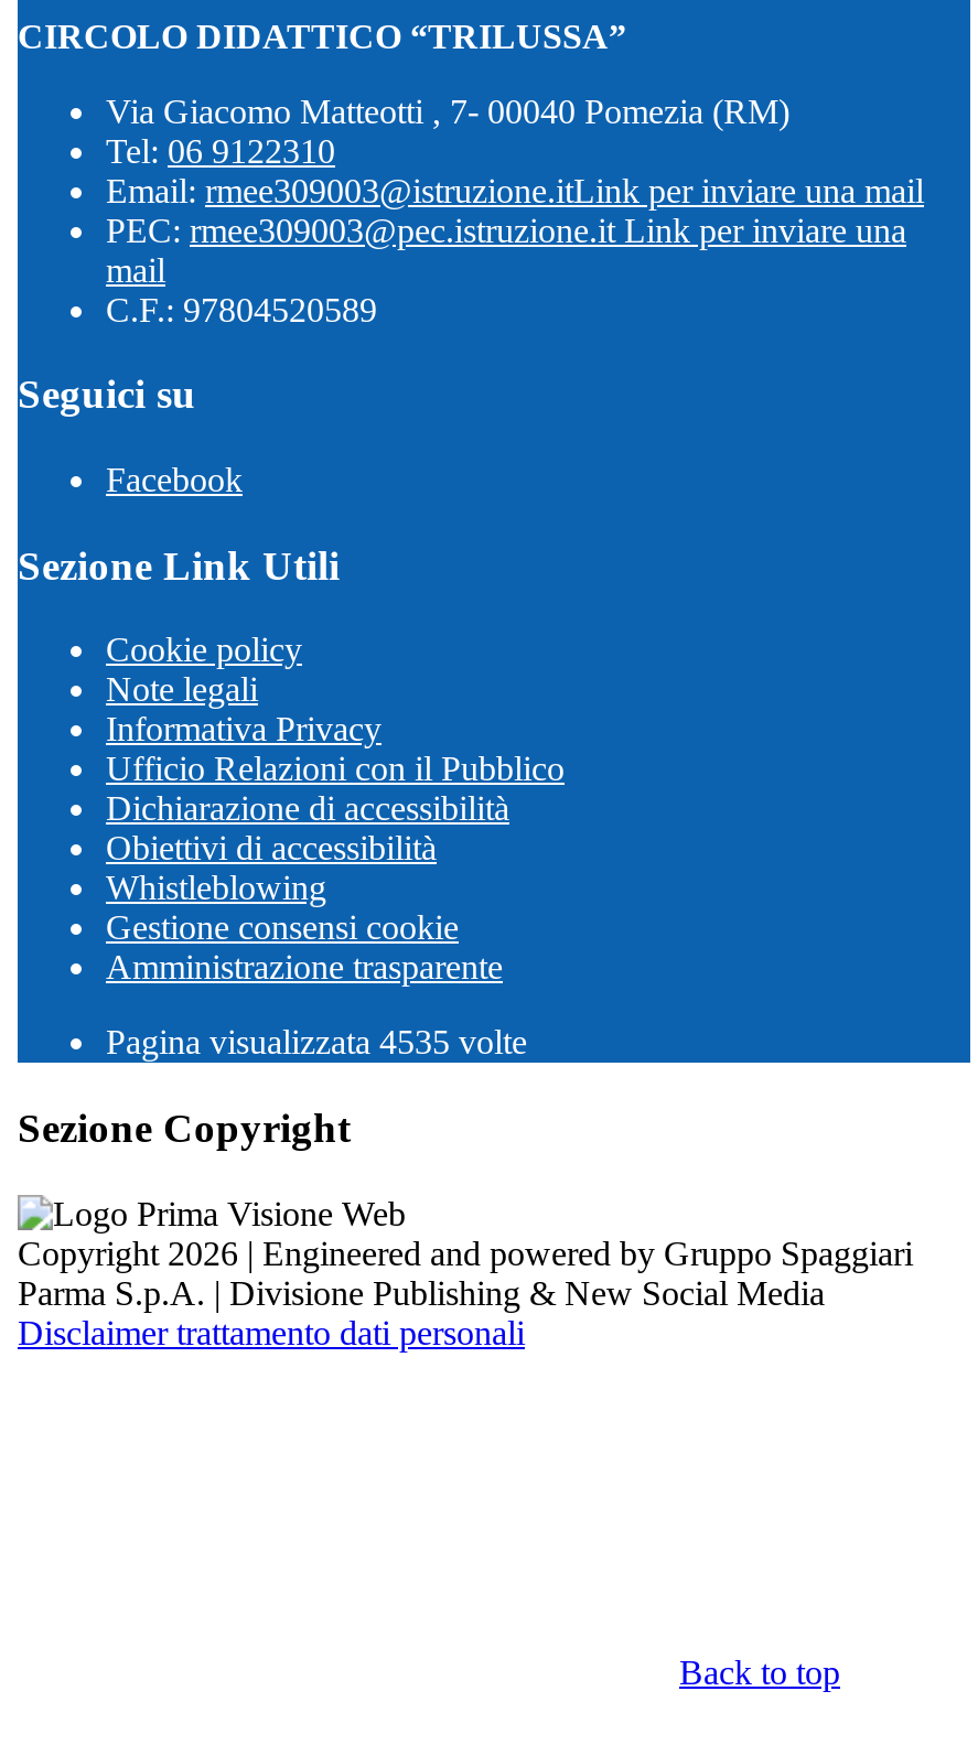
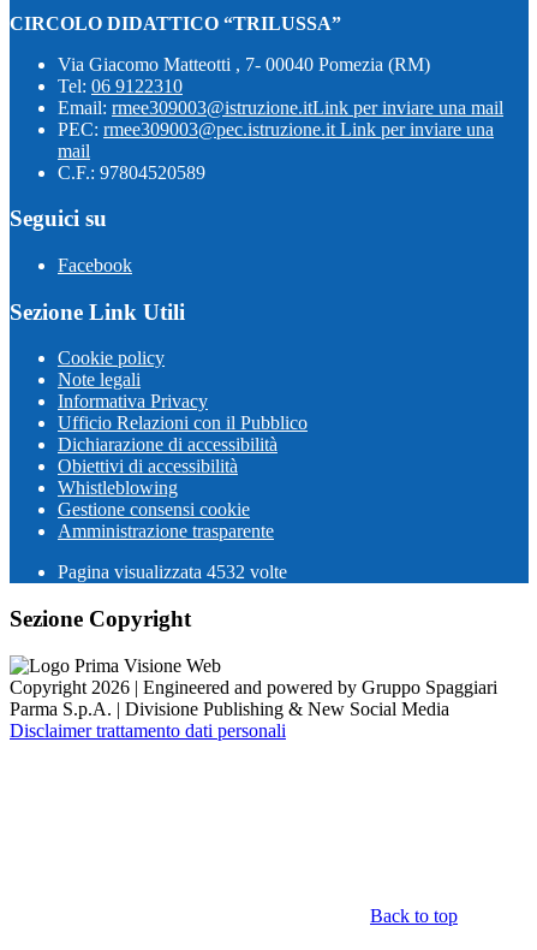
- Pagina visualizzata 4535 volte
+ Pagina visualizzata 4532 volte
